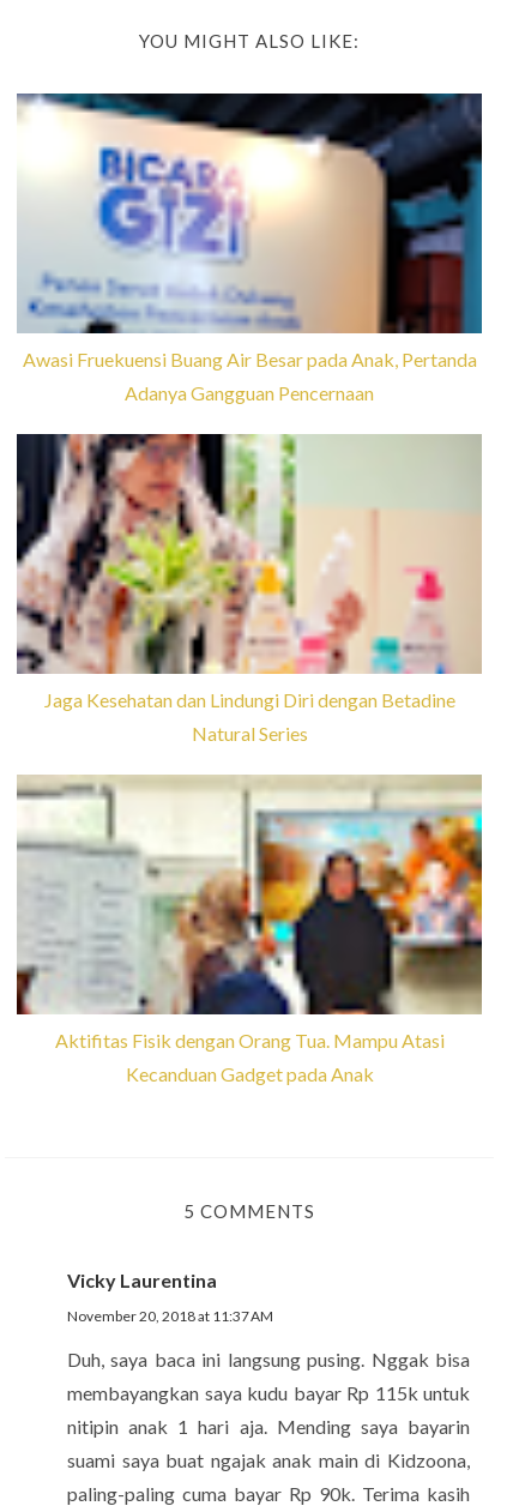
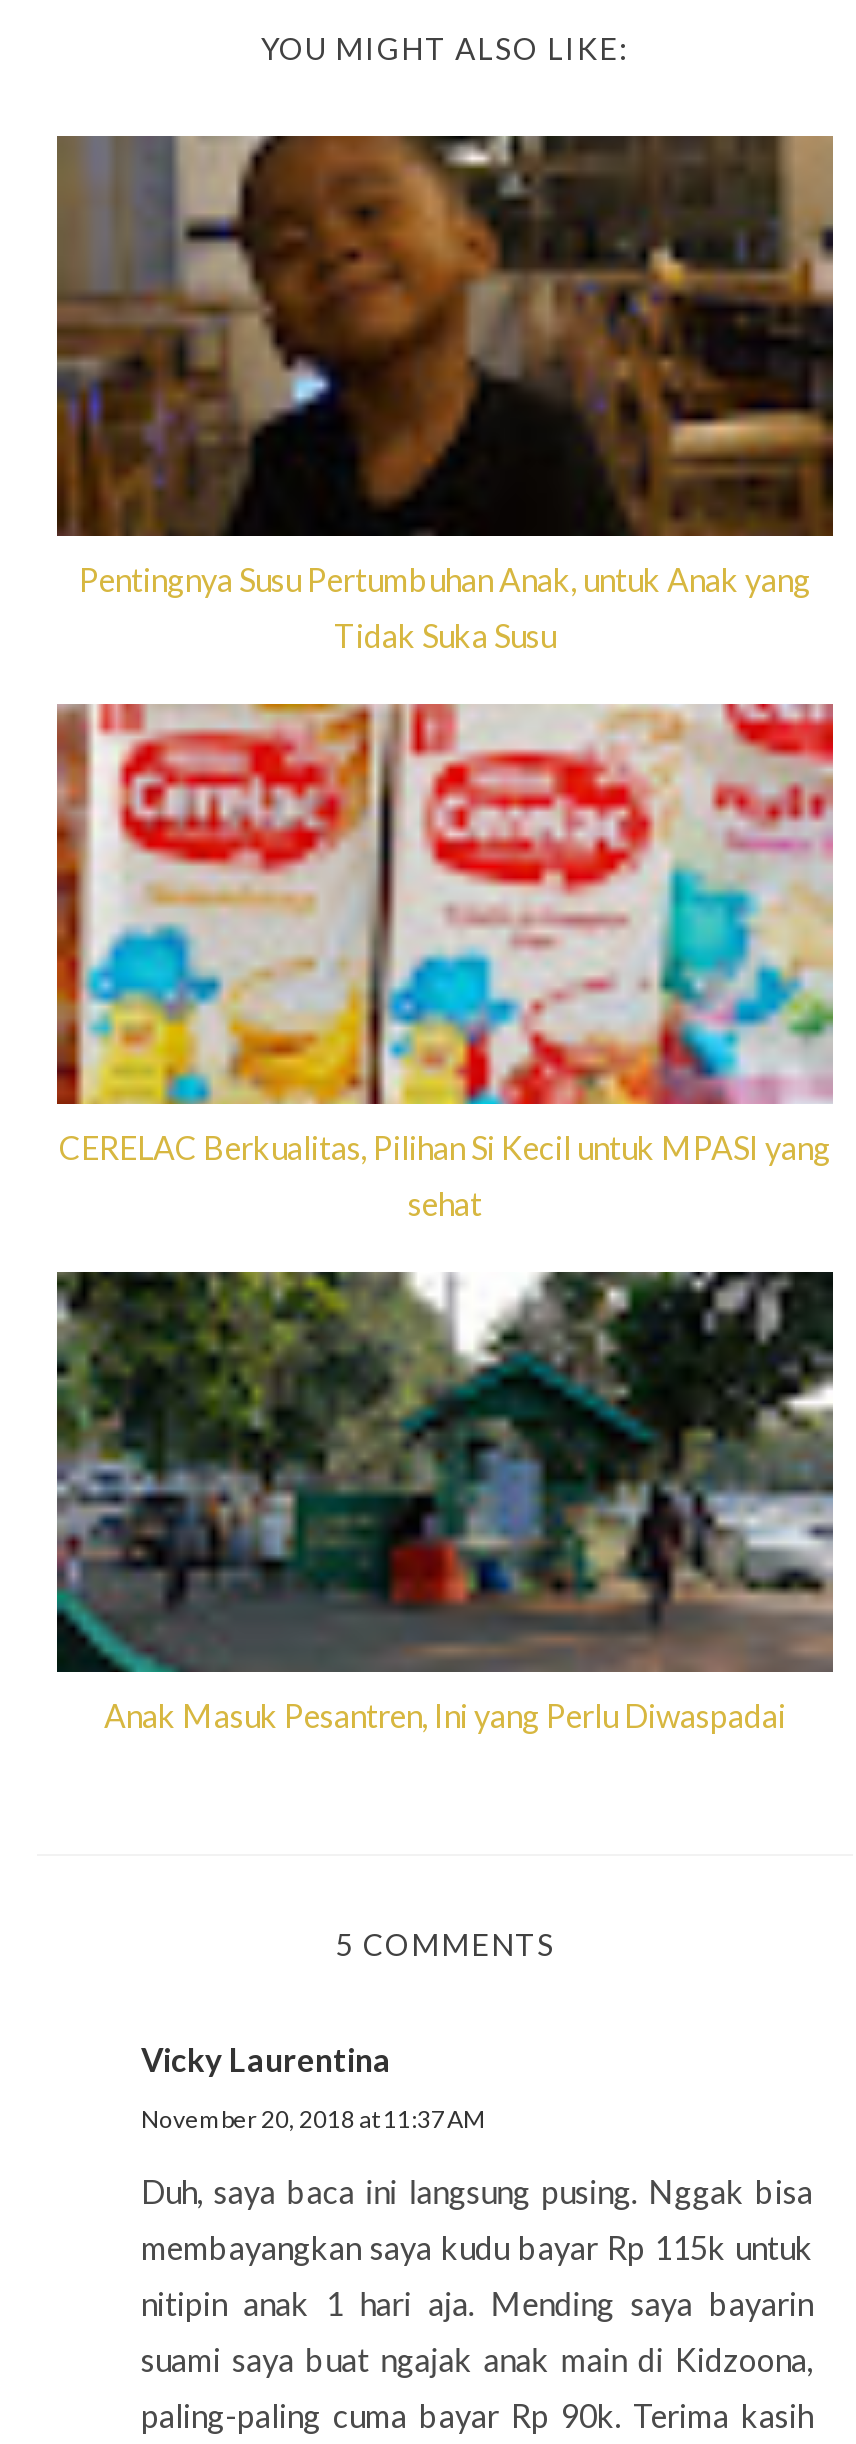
- [image]
- Awasi Fruekuensi Buang Air Besar pada Anak, Pertanda
- Adanya Gangguan Pencernaan
+ [image]
+ Pentingnya Susu Pertumbuhan Anak, untuk Anak yang
+ Tidak Suka Susu

- [image]
- Jaga Kesehatan dan Lindungi Diri dengan Betadine
- Natural Series
+ [image]
+ CERELAC Berkualitas, Pilihan Si Kecil untuk MPASI yang
+ sehat

- [image]
- Aktifitas Fisik dengan Orang Tua. Mampu Atasi
- Kecanduan Gadget pada Anak
+ [image]
+ Anak Masuk Pesantren, Ini yang Perlu Diwaspadai
